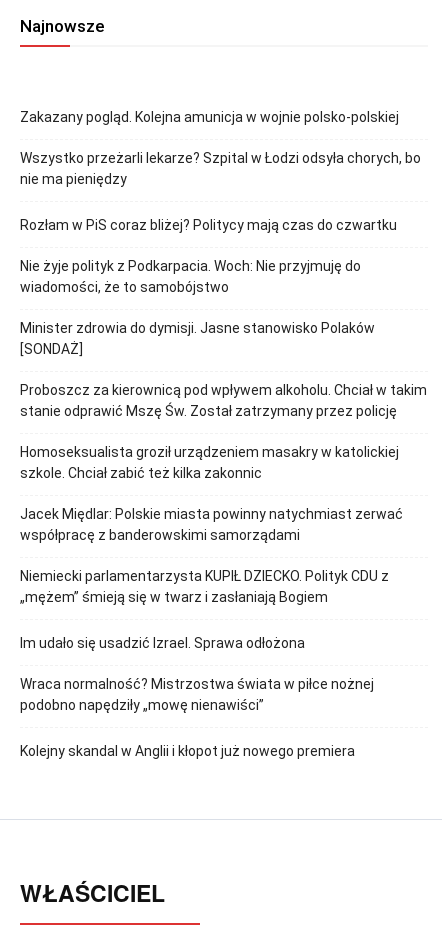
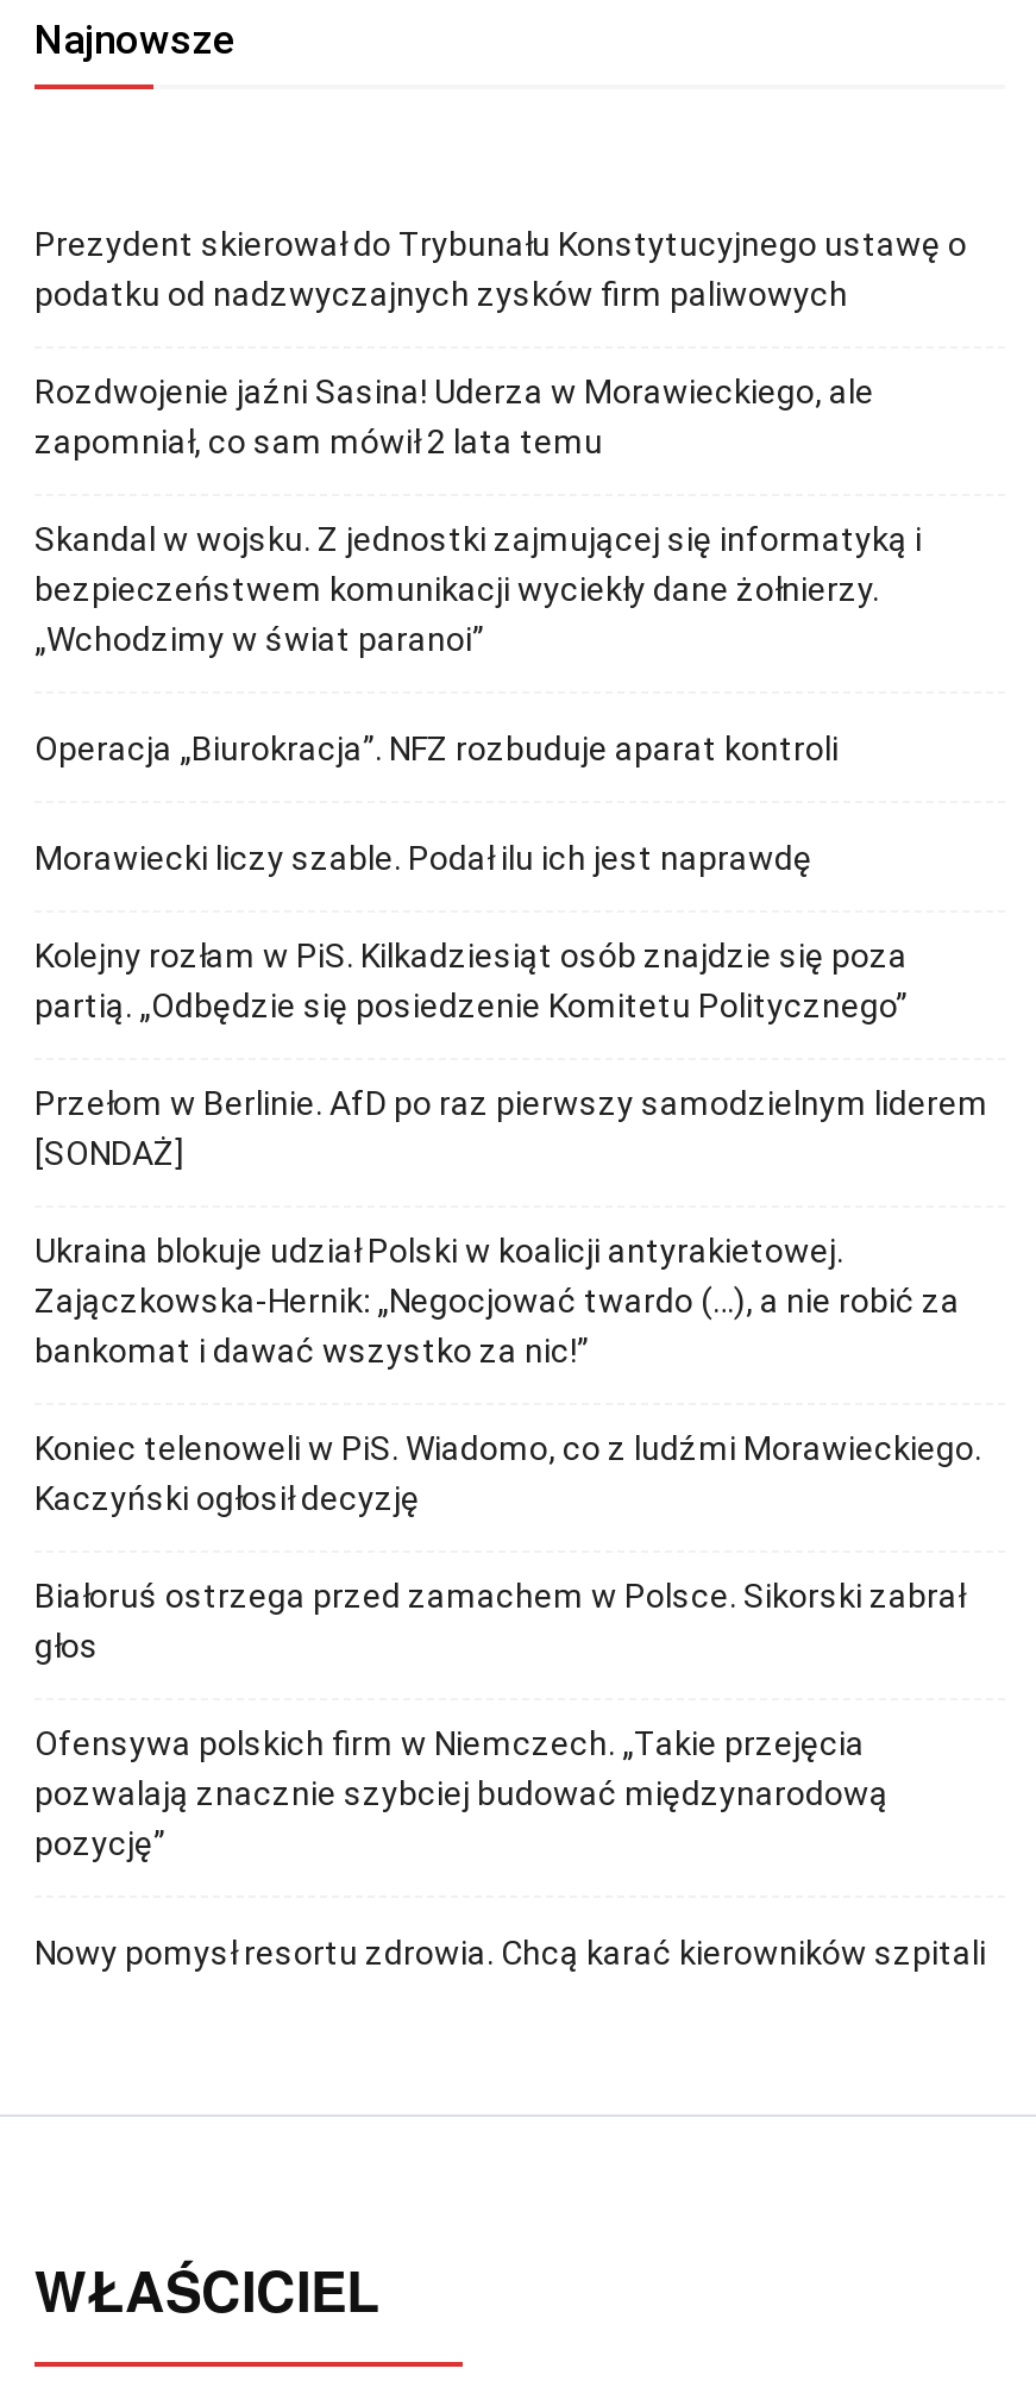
- Zakazany pogląd. Kolejna amunicja w wojnie polsko-polskiej
- Wszystko przeżarli lekarze? Szpital w Łodzi odsyła chorych, bo
- nie ma pieniędzy
- Rozłam w PiS coraz bliżej? Politycy mają czas do czwartku
- Nie żyje polityk z Podkarpacia. Woch: Nie przyjmuję do
- wiadomości, że to samobójstwo
- Minister zdrowia do dymisji. Jasne stanowisko Polaków
+ Prezydent skierował do Trybunału Konstytucyjnego ustawę o
+ podatku od nadzwyczajnych zysków firm paliwowych
+ Rozdwojenie jaźni Sasina! Uderza w Morawieckiego, ale
+ zapomniał, co sam mówił 2 lata temu
+ Skandal w wojsku. Z jednostki zajmującej się informatyką i
+ bezpieczeństwem komunikacji wyciekły dane żołnierzy.
+ „Wchodzimy w świat paranoi”
+ Operacja „Biurokracja”. NFZ rozbuduje aparat kontroli
+ Morawiecki liczy szable. Podał ilu ich jest naprawdę
+ Kolejny rozłam w PiS. Kilkadziesiąt osób znajdzie się poza
+ partią. „Odbędzie się posiedzenie Komitetu Politycznego”
+ Przełom w Berlinie. AfD po raz pierwszy samodzielnym liderem

moved down: [SONDAŻ]

- Proboszcz za kierownicą pod wpływem alkoholu. Chciał w takim
- stanie odprawić Mszę Św. Został zatrzymany przez policję
- Homoseksualista groził urządzeniem masakry w katolickiej
- szkole. Chciał zabić też kilka zakonnic
- Jacek Międlar: Polskie miasta powinny natychmiast zerwać
- współpracę z banderowskimi samorządami
- Niemiecki parlamentarzysta KUPIŁ DZIECKO. Polityk CDU z
- „mężem” śmieją się w twarz i zasłaniają Bogiem
- Im udało się usadzić Izrael. Sprawa odłożona
- Wraca normalność? Mistrzostwa świata w piłce nożnej
- podobno napędziły „mowę nienawiści”
- Kolejny skandal w Anglii i kłopot już nowego premiera
+ Ukraina blokuje udział Polski w koalicji antyrakietowej.
+ Zajączkowska-Hernik: „Negocjować twardo (…), a nie robić za
+ bankomat i dawać wszystko za nic!”
+ Koniec telenoweli w PiS. Wiadomo, co z ludźmi Morawieckiego.
+ Kaczyński ogłosił decyzję
+ Białoruś ostrzega przed zamachem w Polsce. Sikorski zabrał
+ głos
+ Ofensywa polskich firm w Niemczech. „Takie przejęcia
+ pozwalają znacznie szybciej budować międzynarodową
+ pozycję”
+ Nowy pomysł resortu zdrowia. Chcą karać kierowników szpitali
